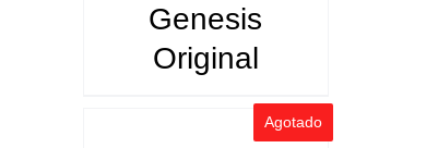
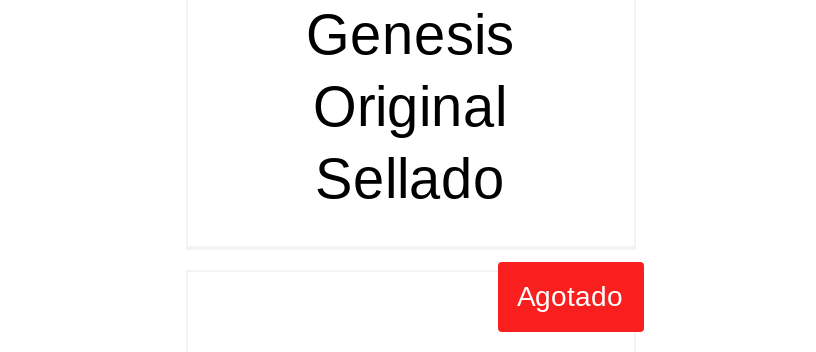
+ Sellado
